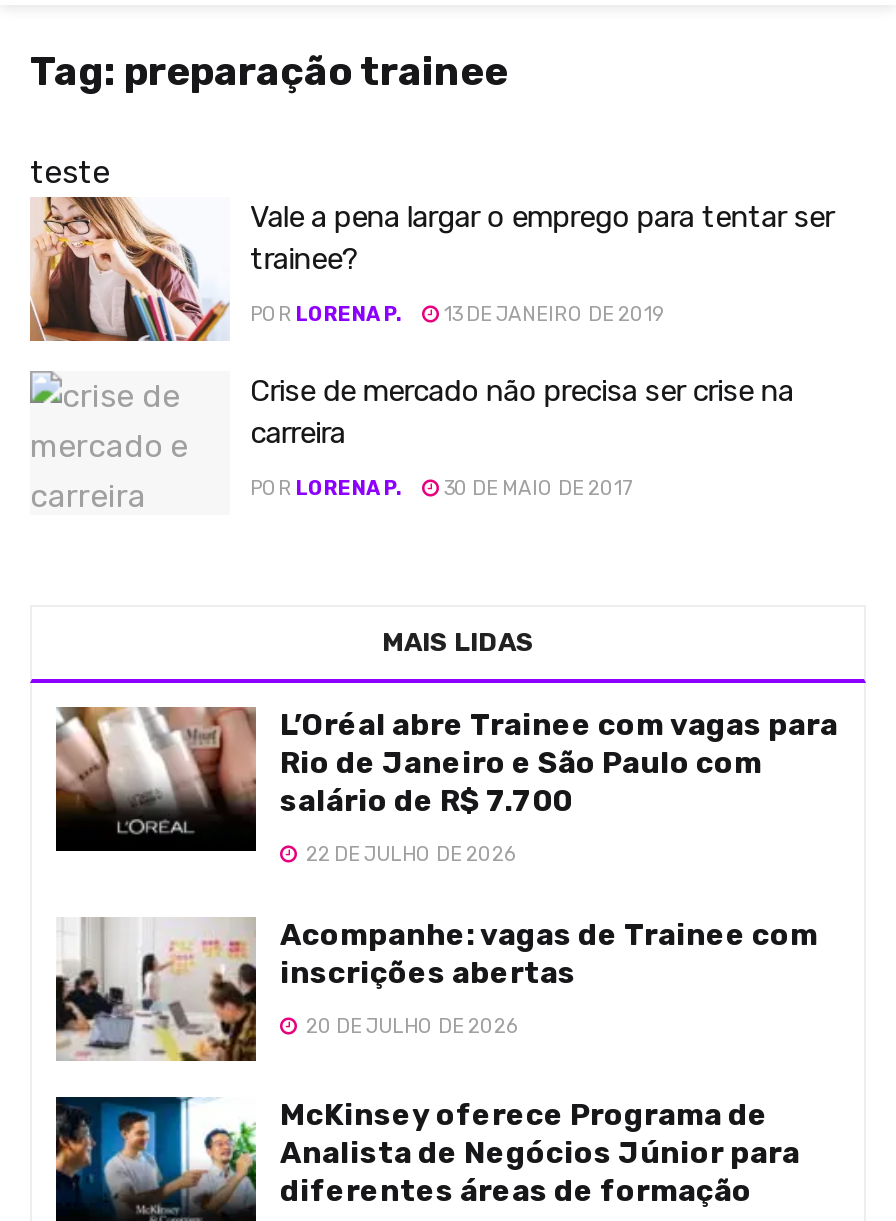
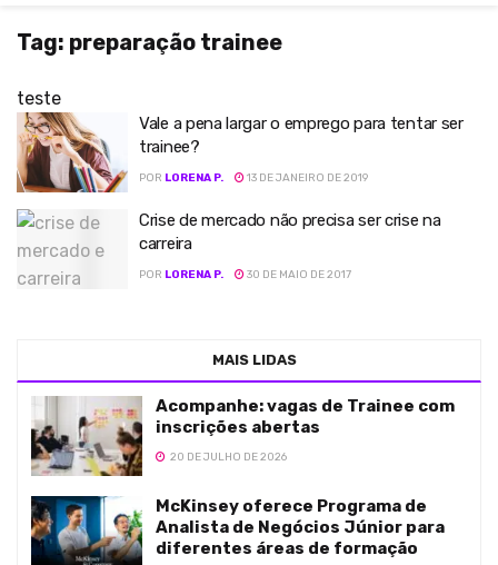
- [image]
- L’Oréal abre Trainee com vagas para
- Rio de Janeiro e São Paulo com
- salário de R$ 7.700
- 22 DE JULHO DE 2026
